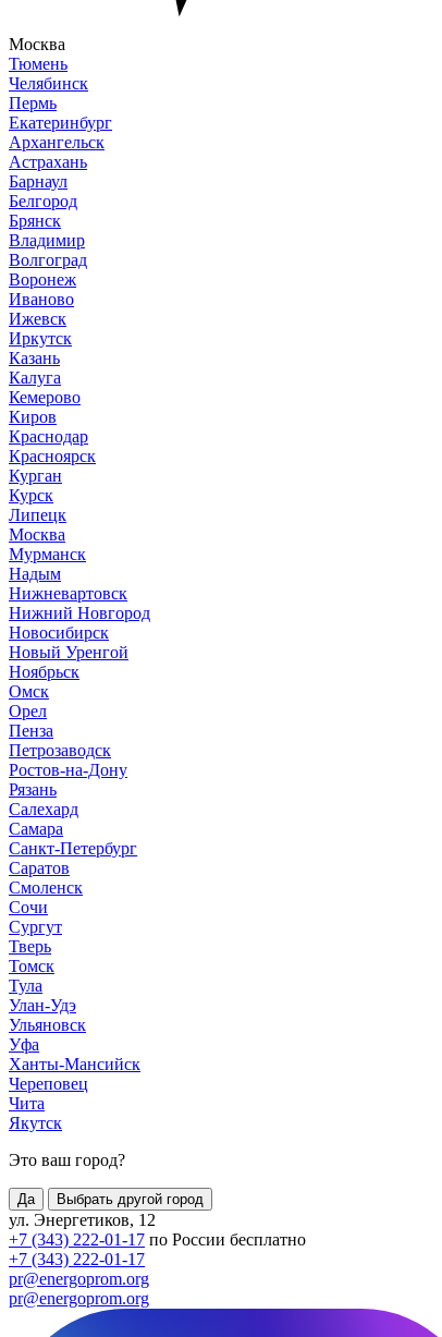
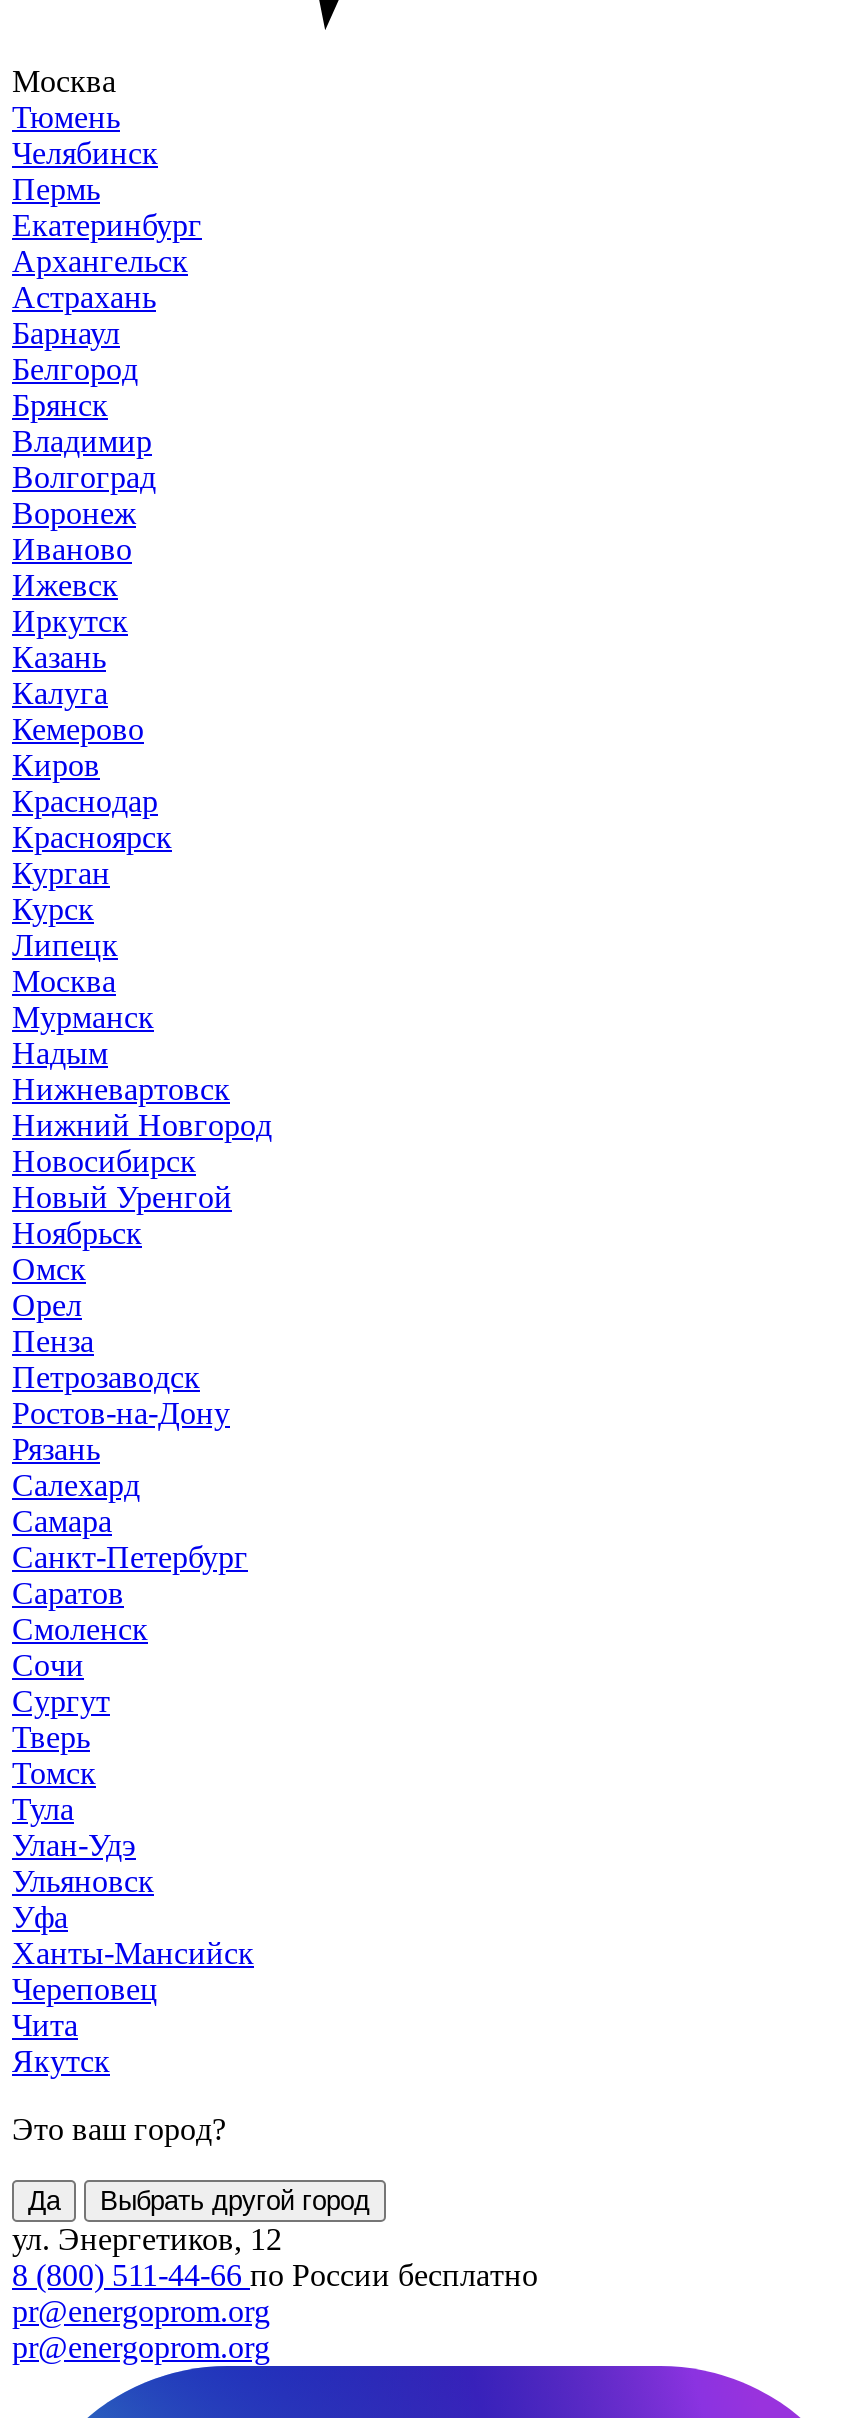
- +7 (343) 222-01-17 по России бесплатно
- +7 (343) 222-01-17
+ 8 (800) 511-44-66 по России бесплатно
